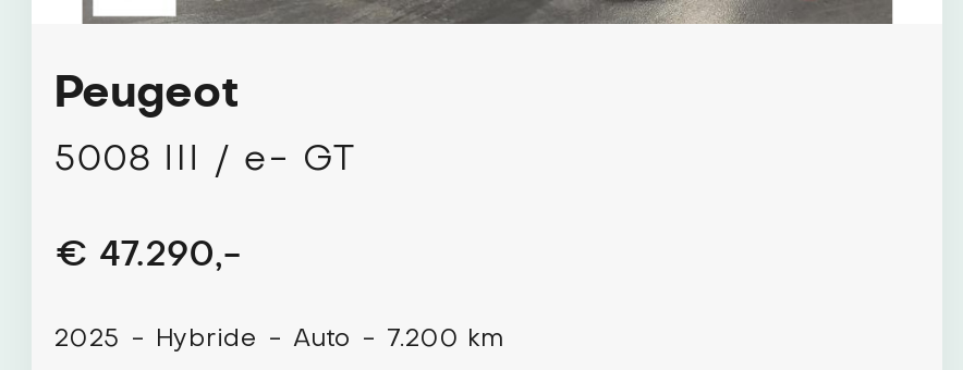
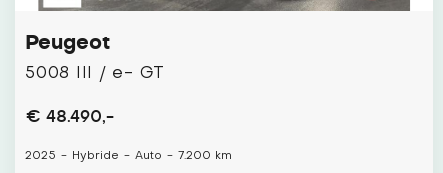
- € 47.290,-
+ € 48.490,-
